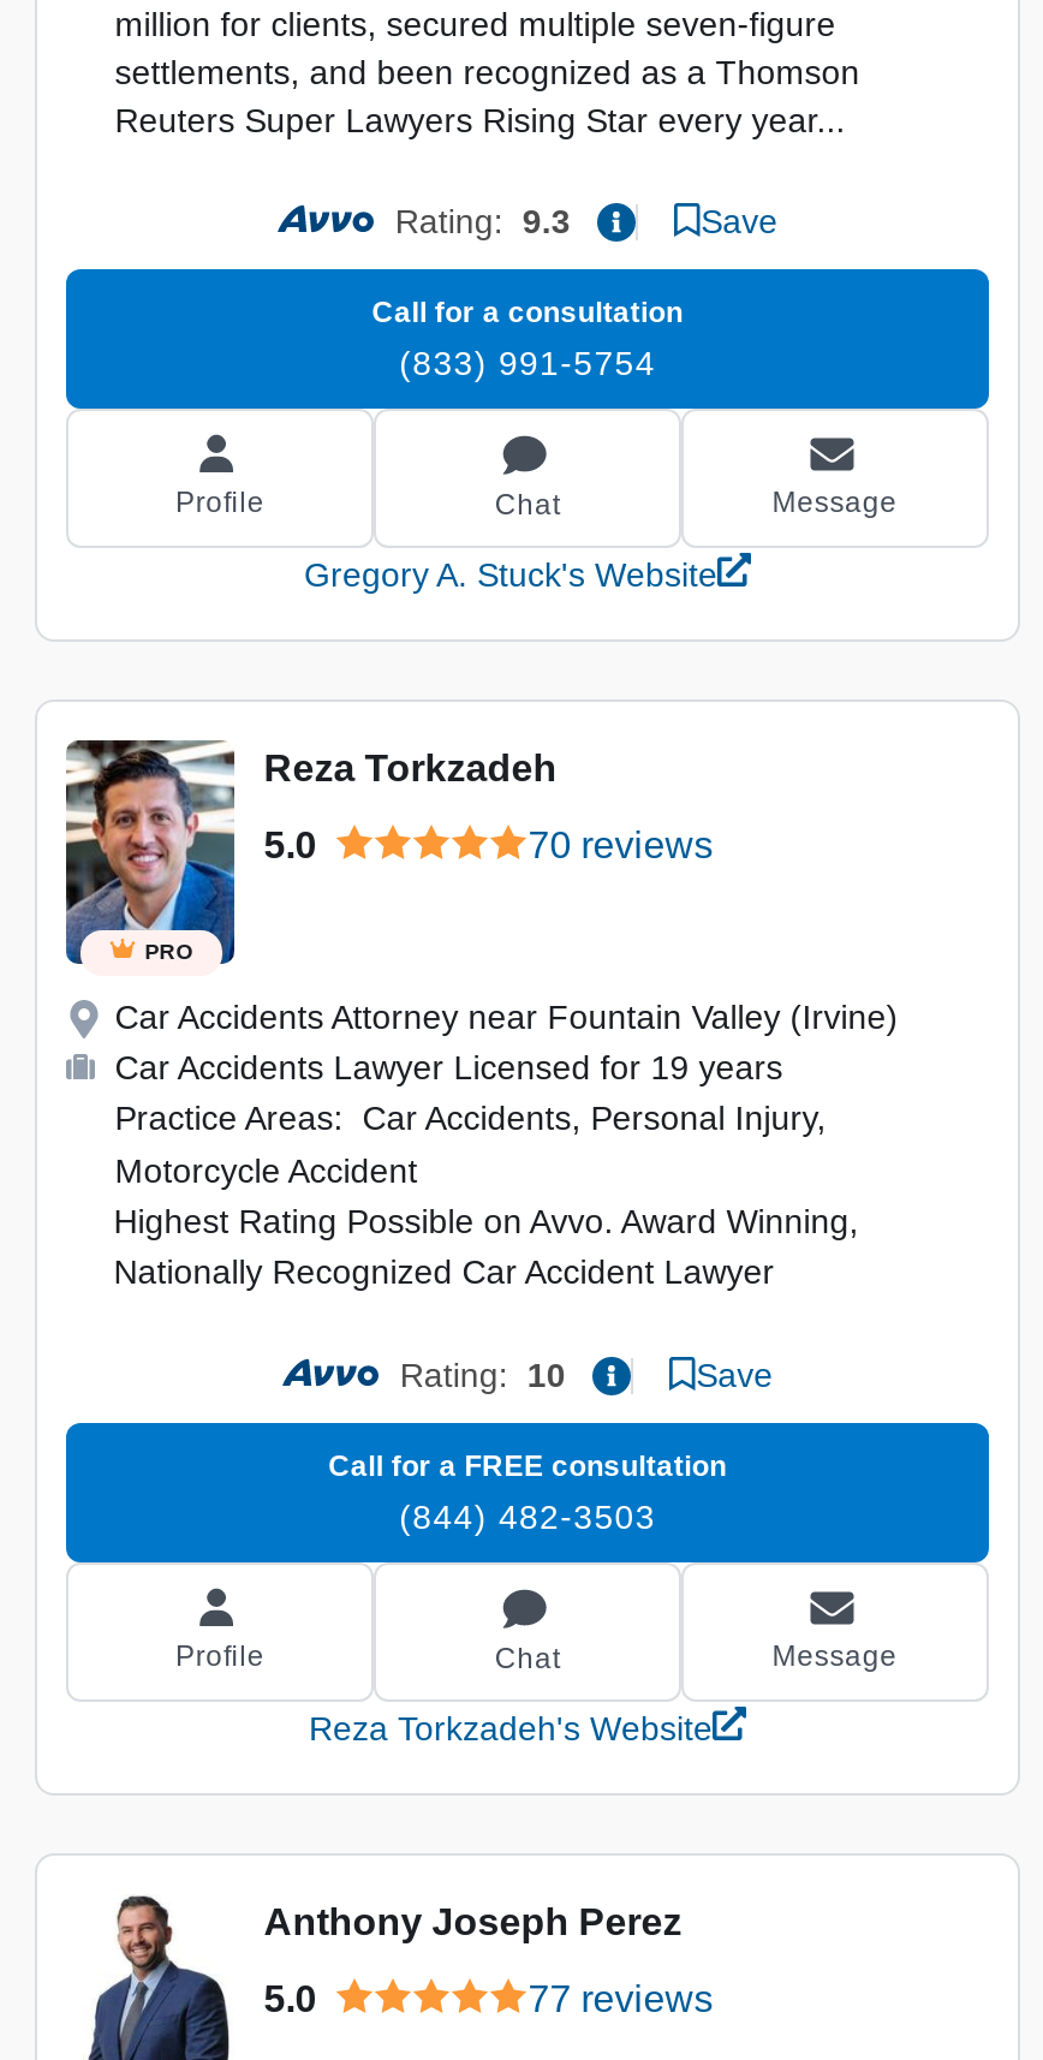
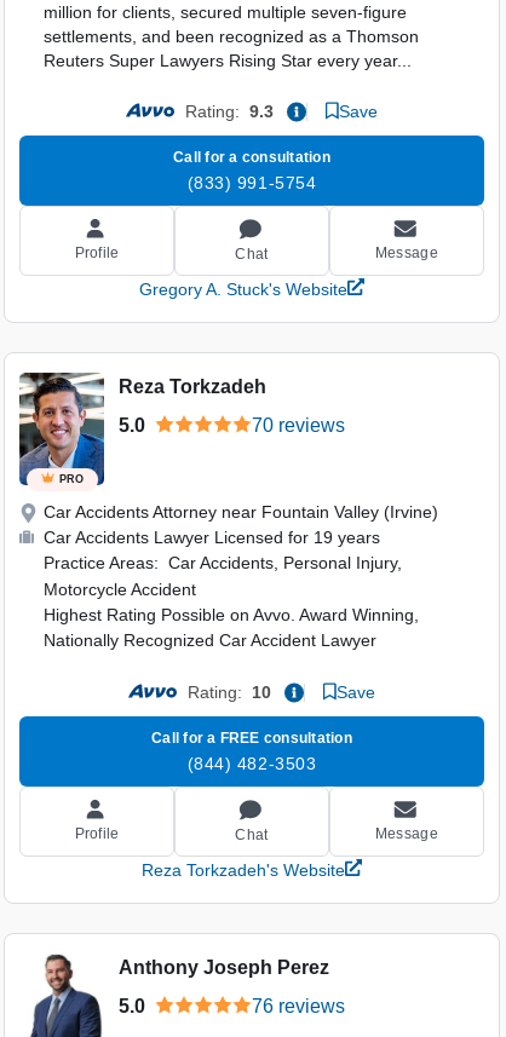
- 77 reviews
+ 76 reviews
